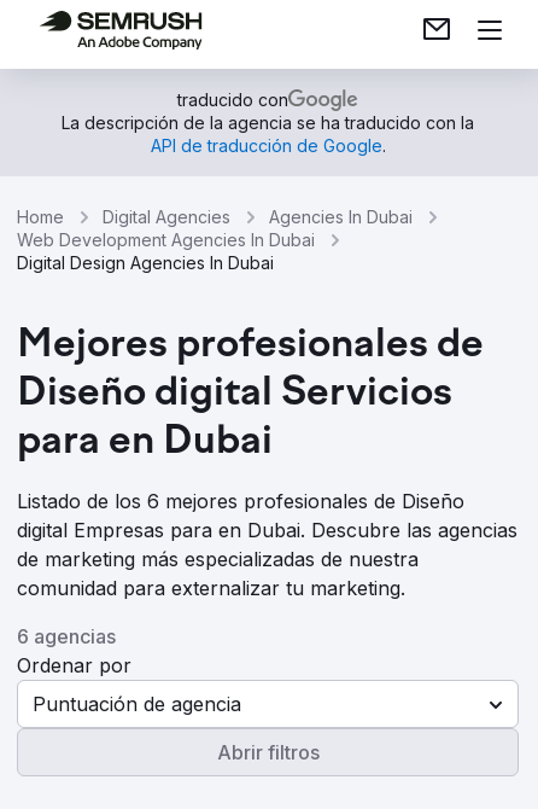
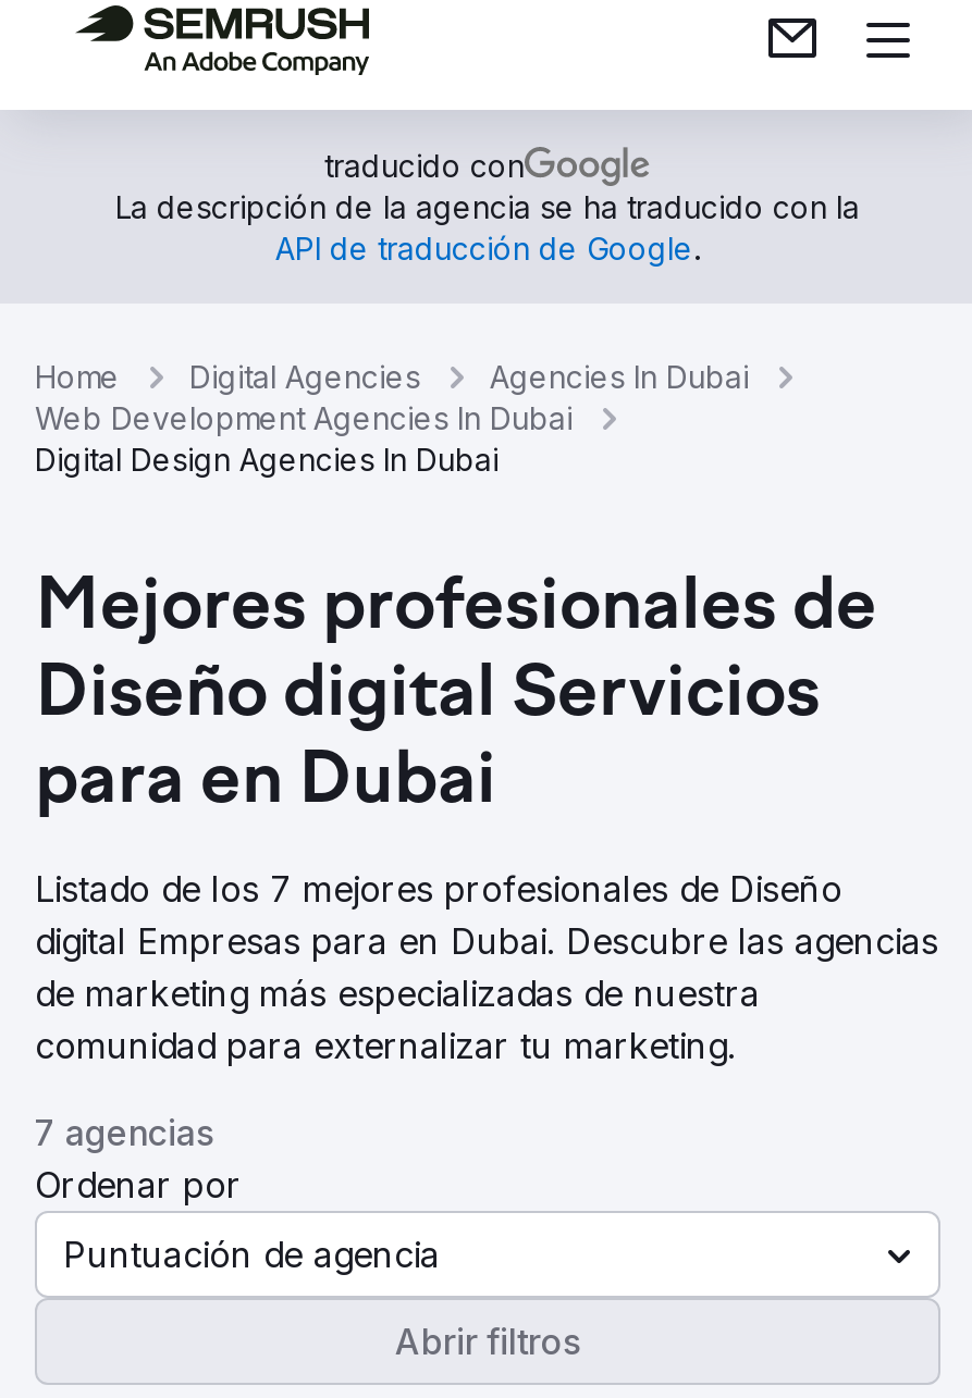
- Listado de los 6 mejores profesionales de Diseño
+ Listado de los 7 mejores profesionales de Diseño

- 6 agencias
+ 7 agencias
